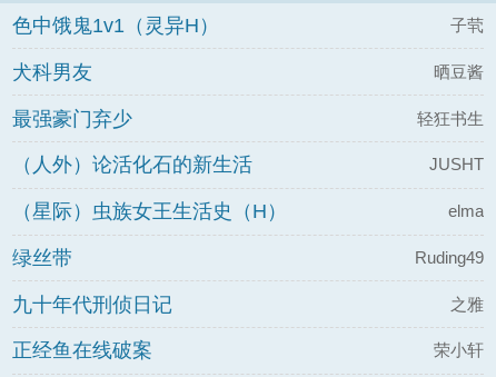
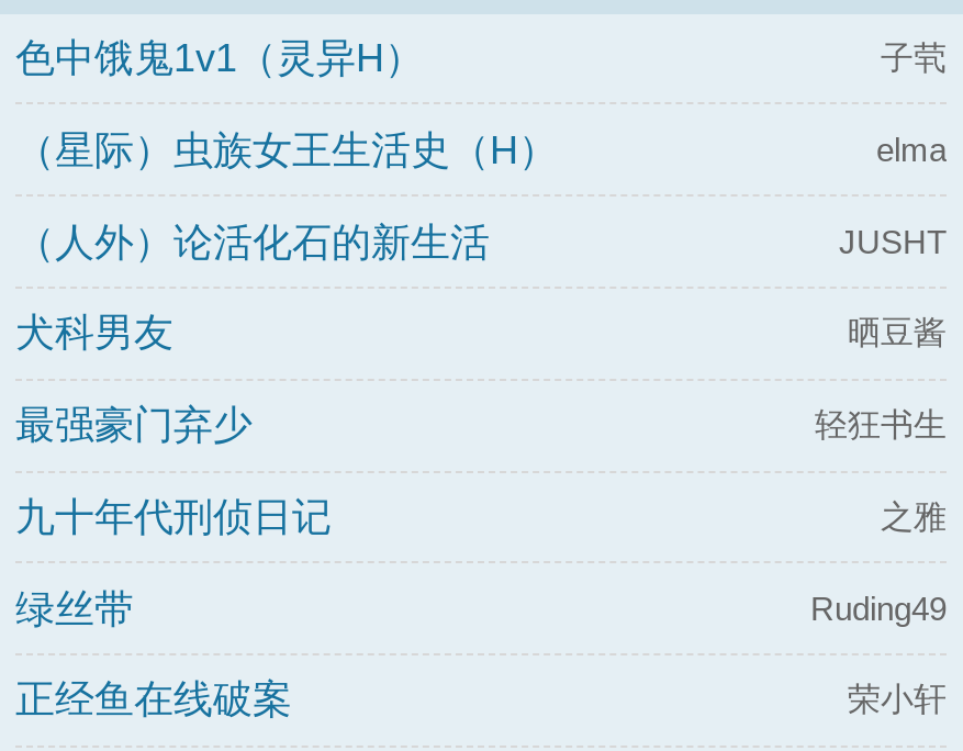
moved down: 犬科男友 | 最强豪门弃少 | 轻狂书生

moved up: （人外）论活化石的新生活 | JUSHT | （星际）虫族女王生活史（H） | elma

moved down: 绿丝带 | Ruding49

moved up: 九十年代刑侦日记 | 之雅
